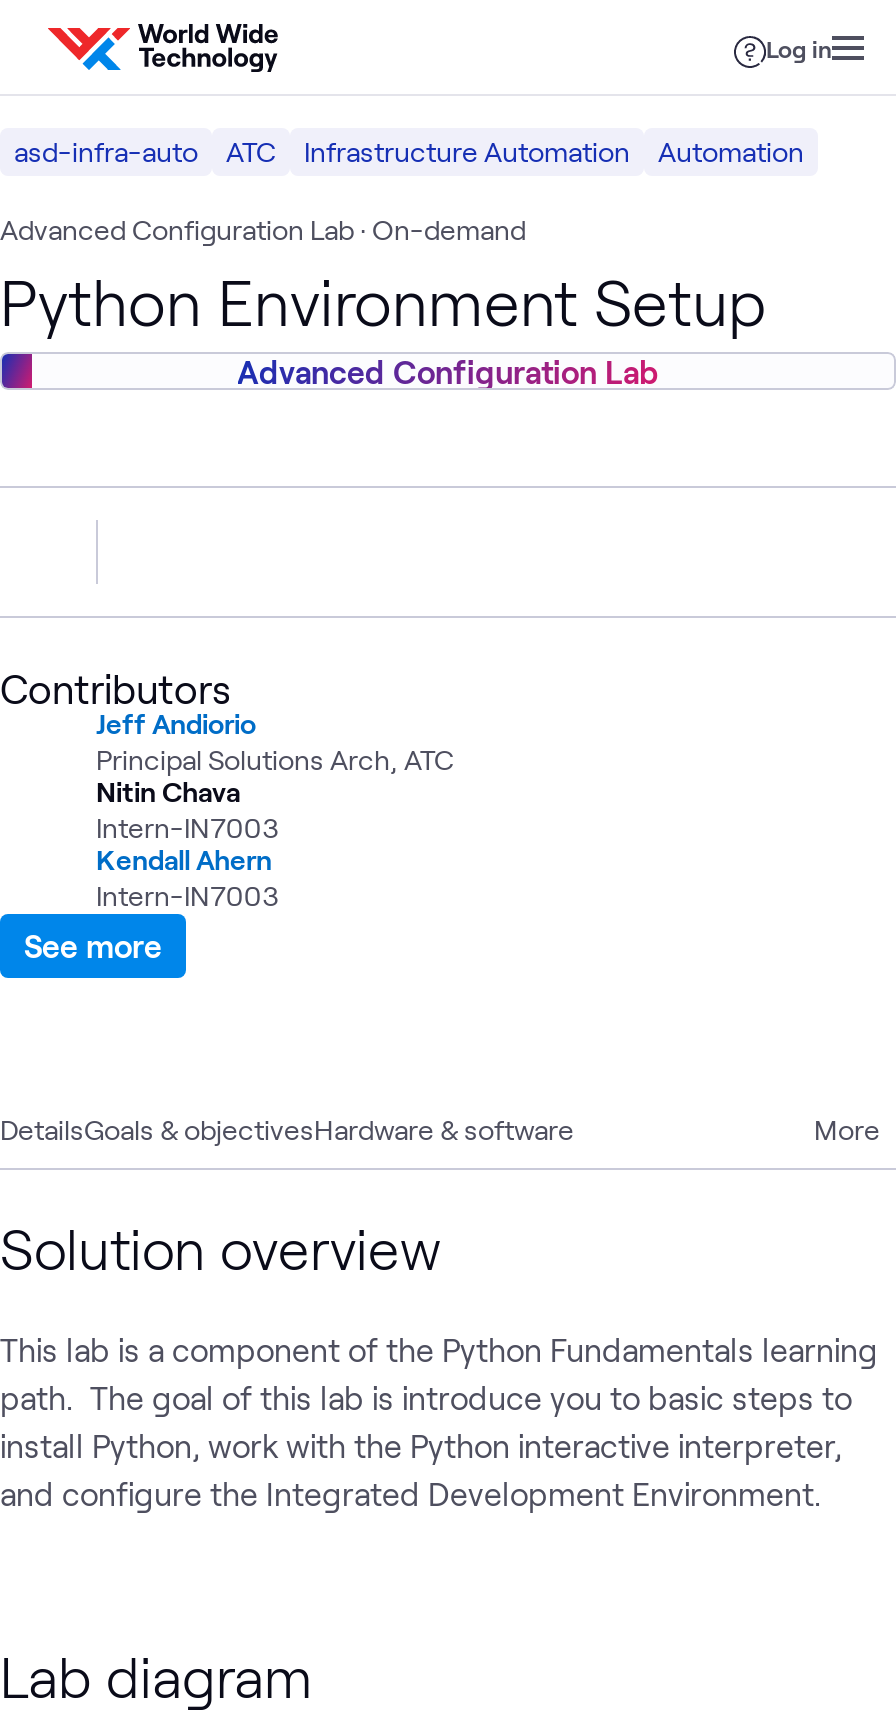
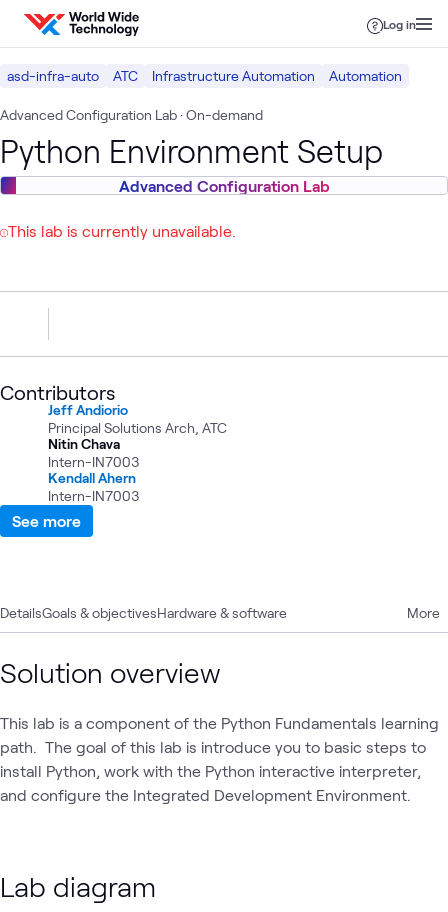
+ This lab is currently unavailable.
